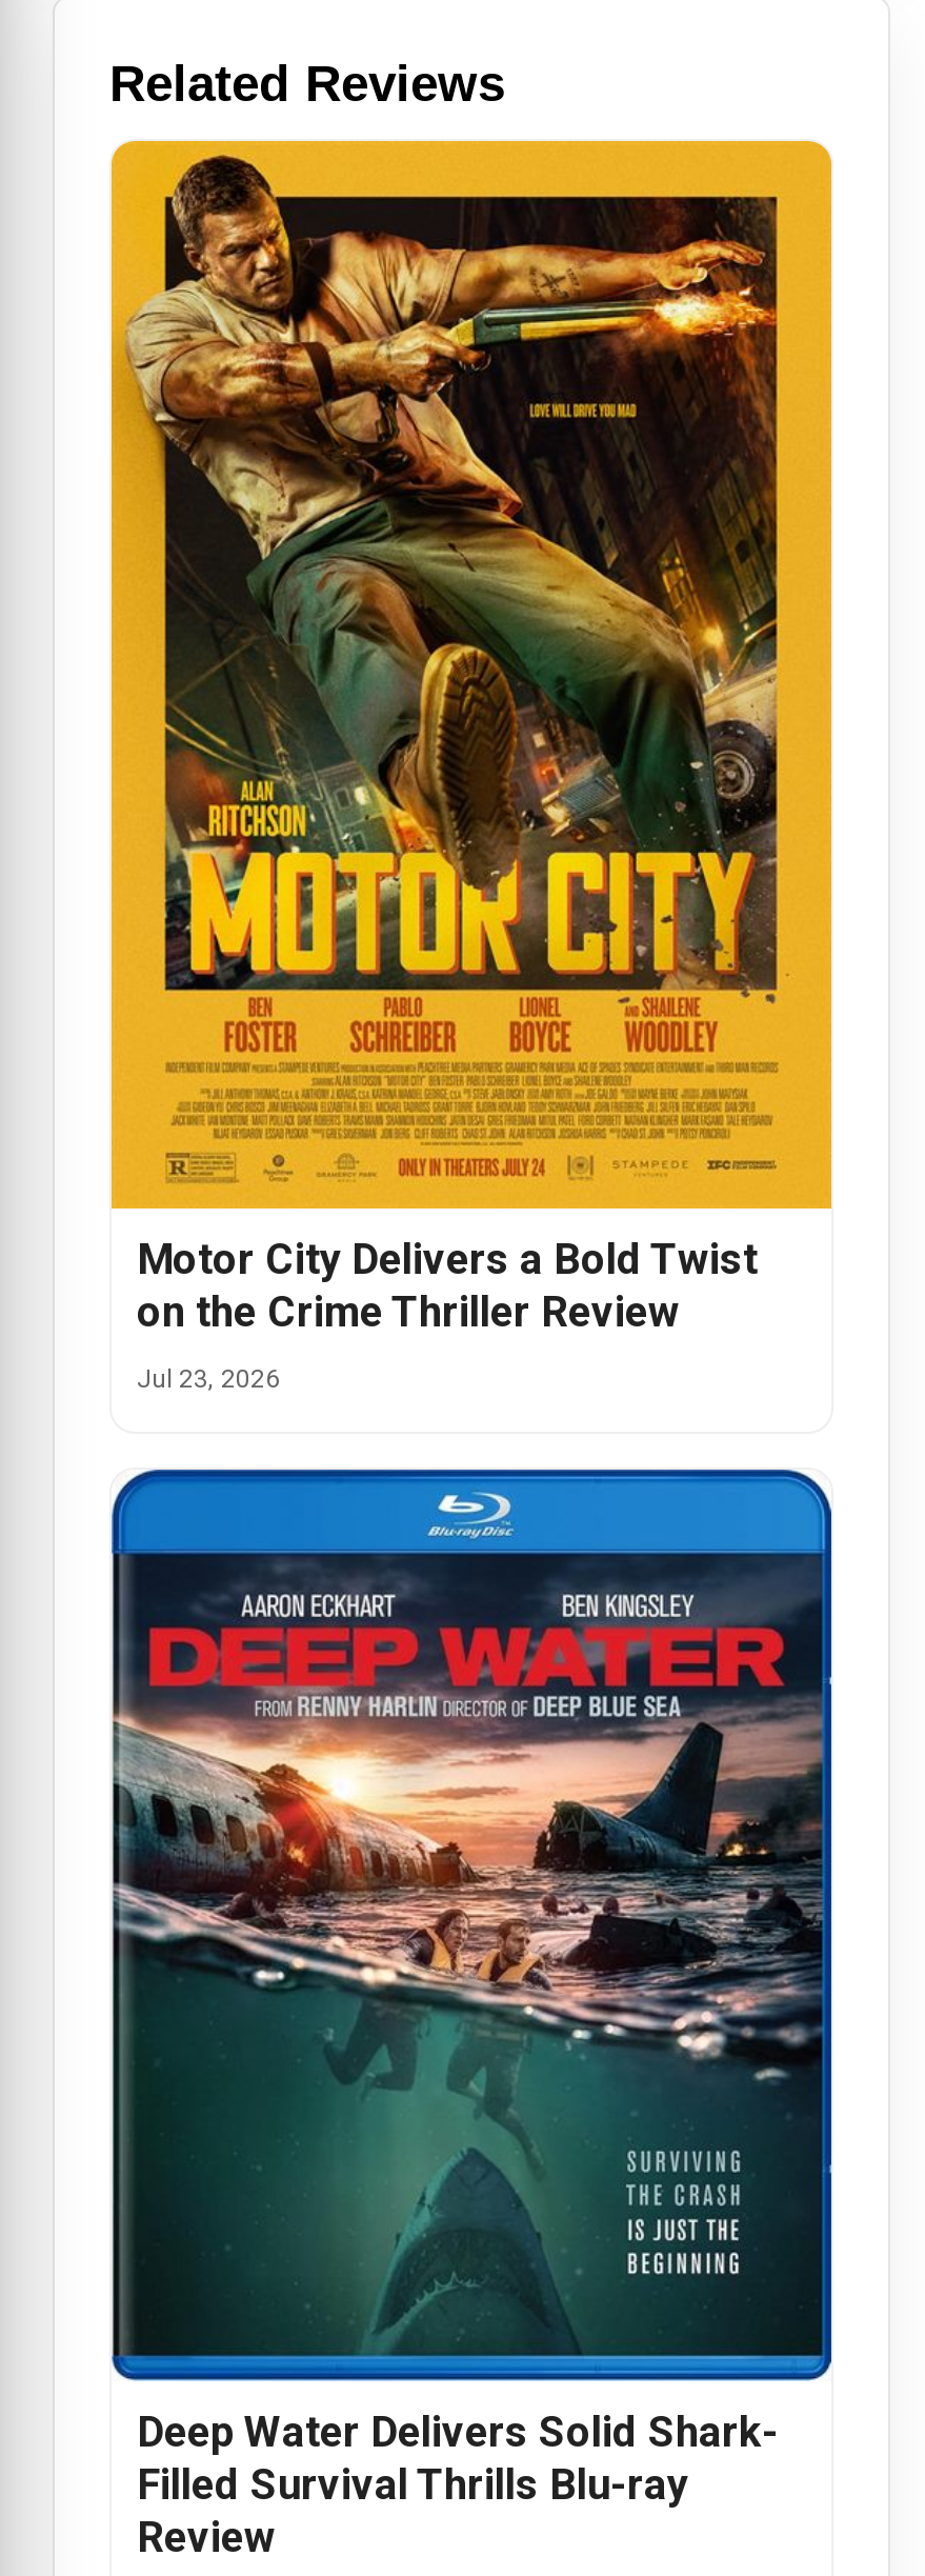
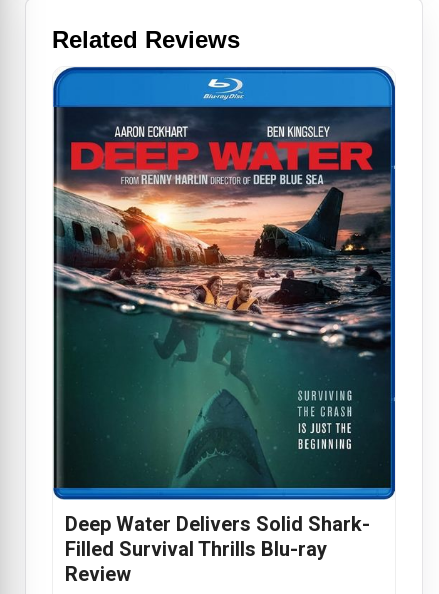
- [image]
- Motor City Delivers a Bold Twist
- on the Crime Thriller Review
- Jul 23, 2026
